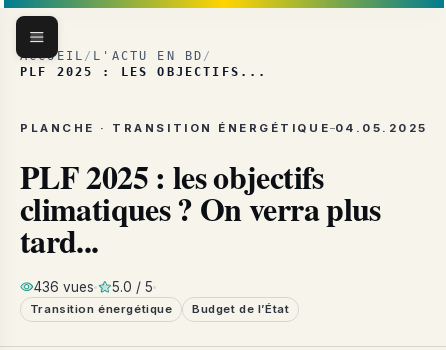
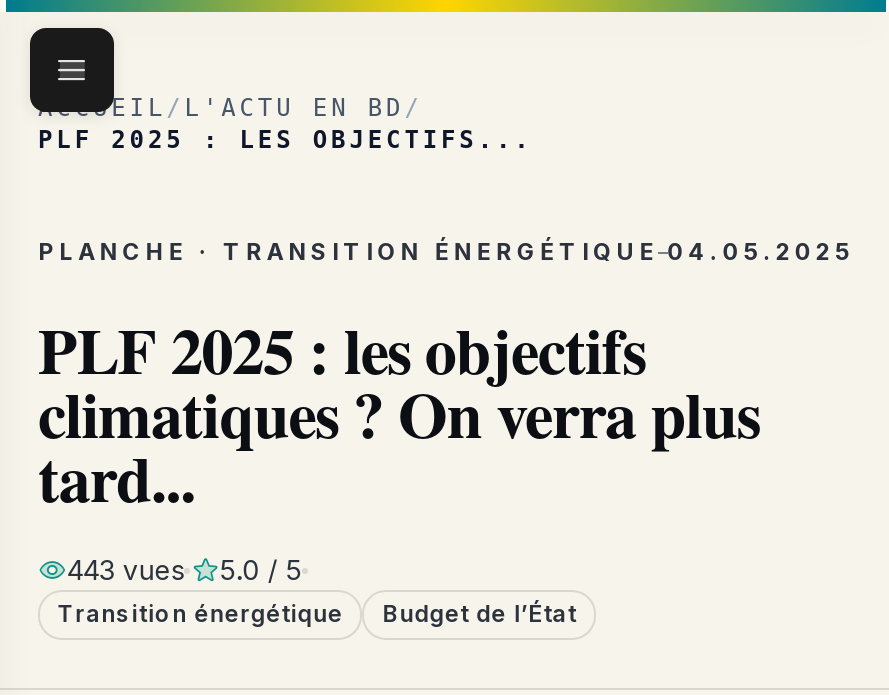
- 436 vues 5.0 / 5
+ 443 vues 5.0 / 5
